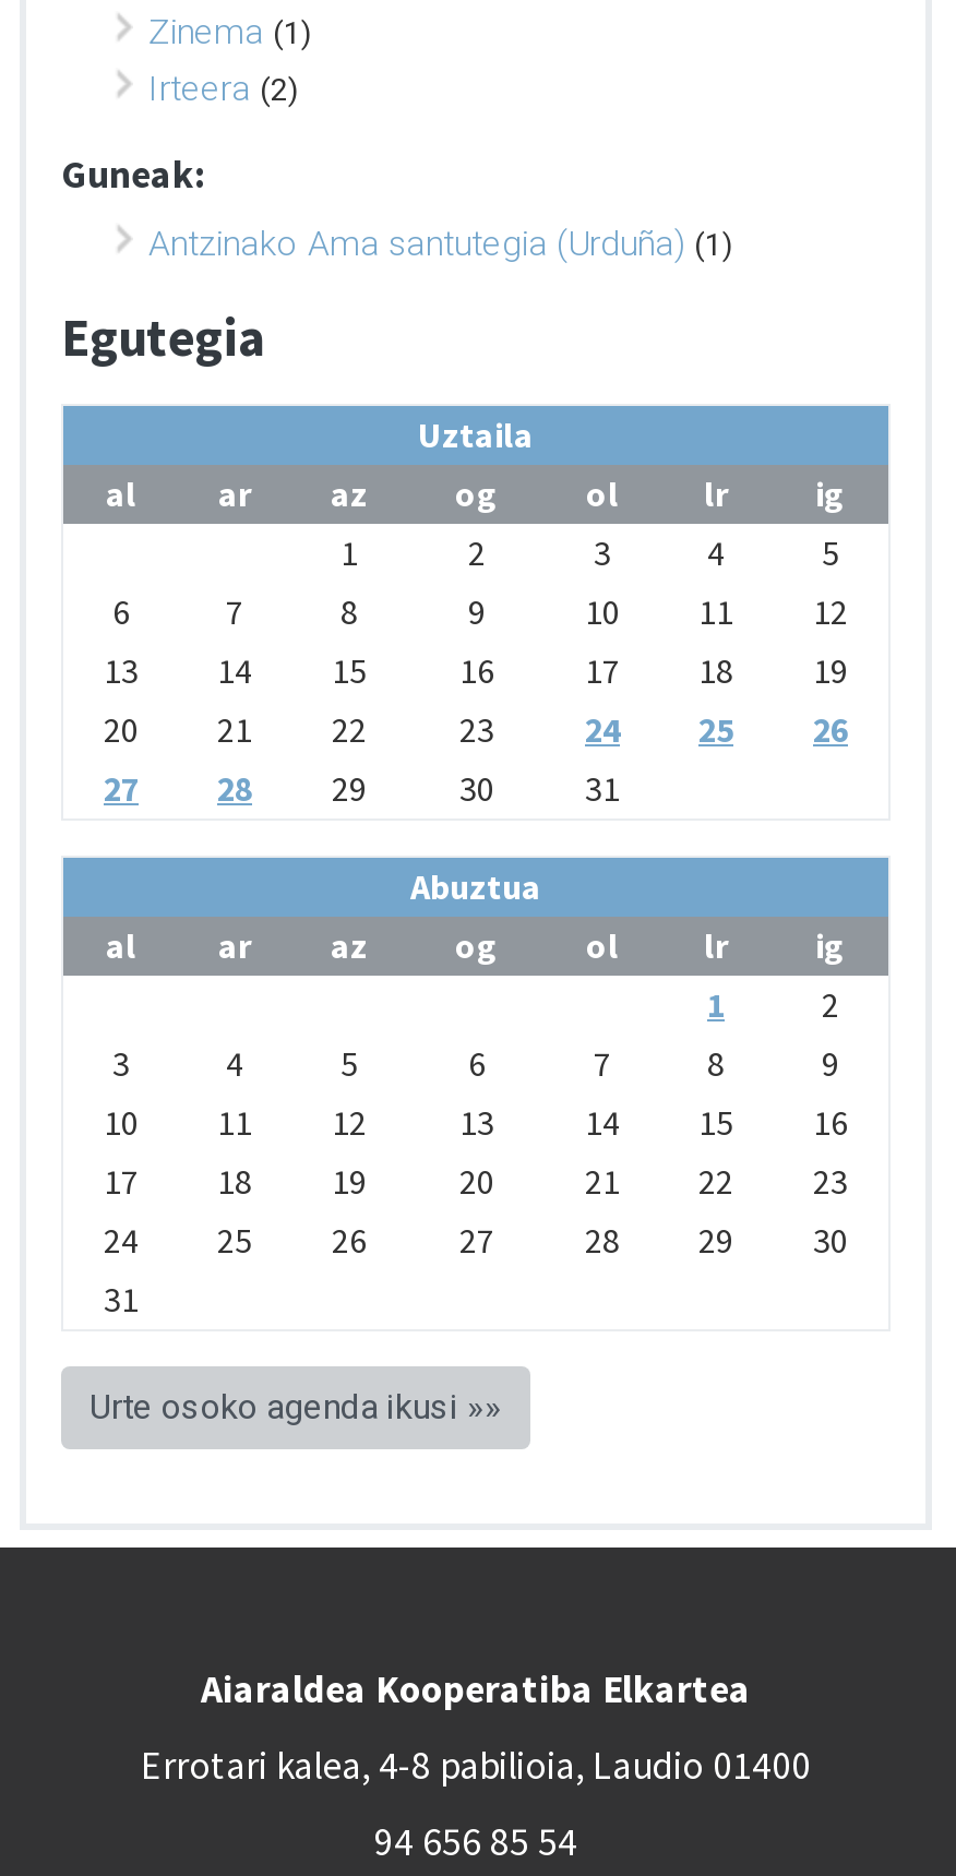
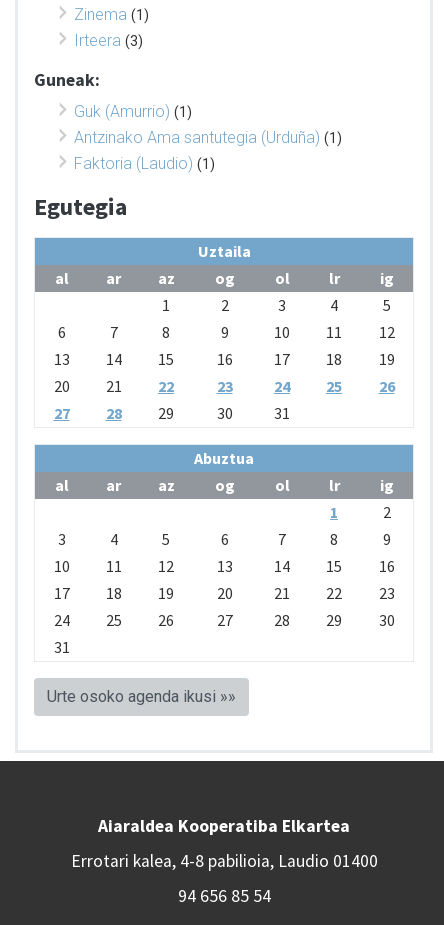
- Irteera (2)
+ Irteera (3)

+ Guk (Amurrio) (1)

+ Faktoria (Laudio) (1)
